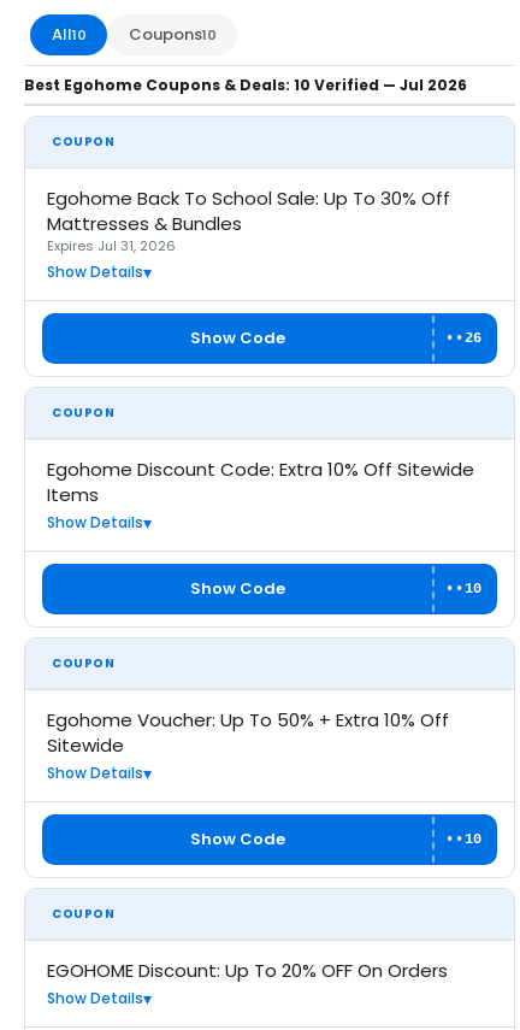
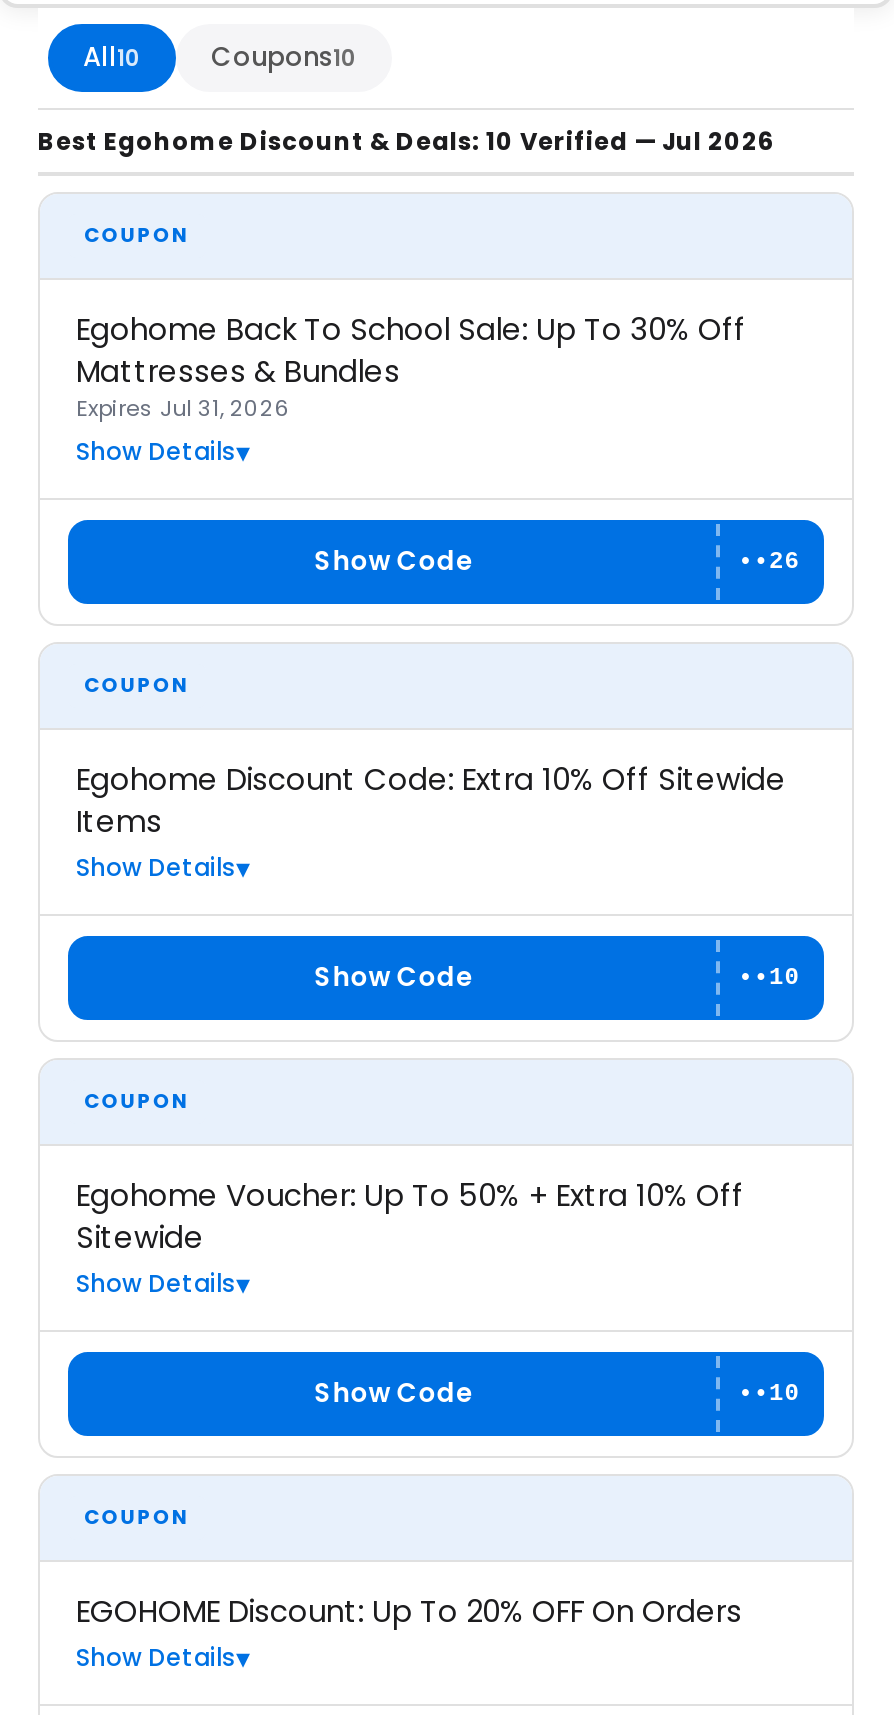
- Best Egohome Coupons & Deals: 10 Verified — Jul 2026
+ Best Egohome Discount & Deals: 10 Verified — Jul 2026
